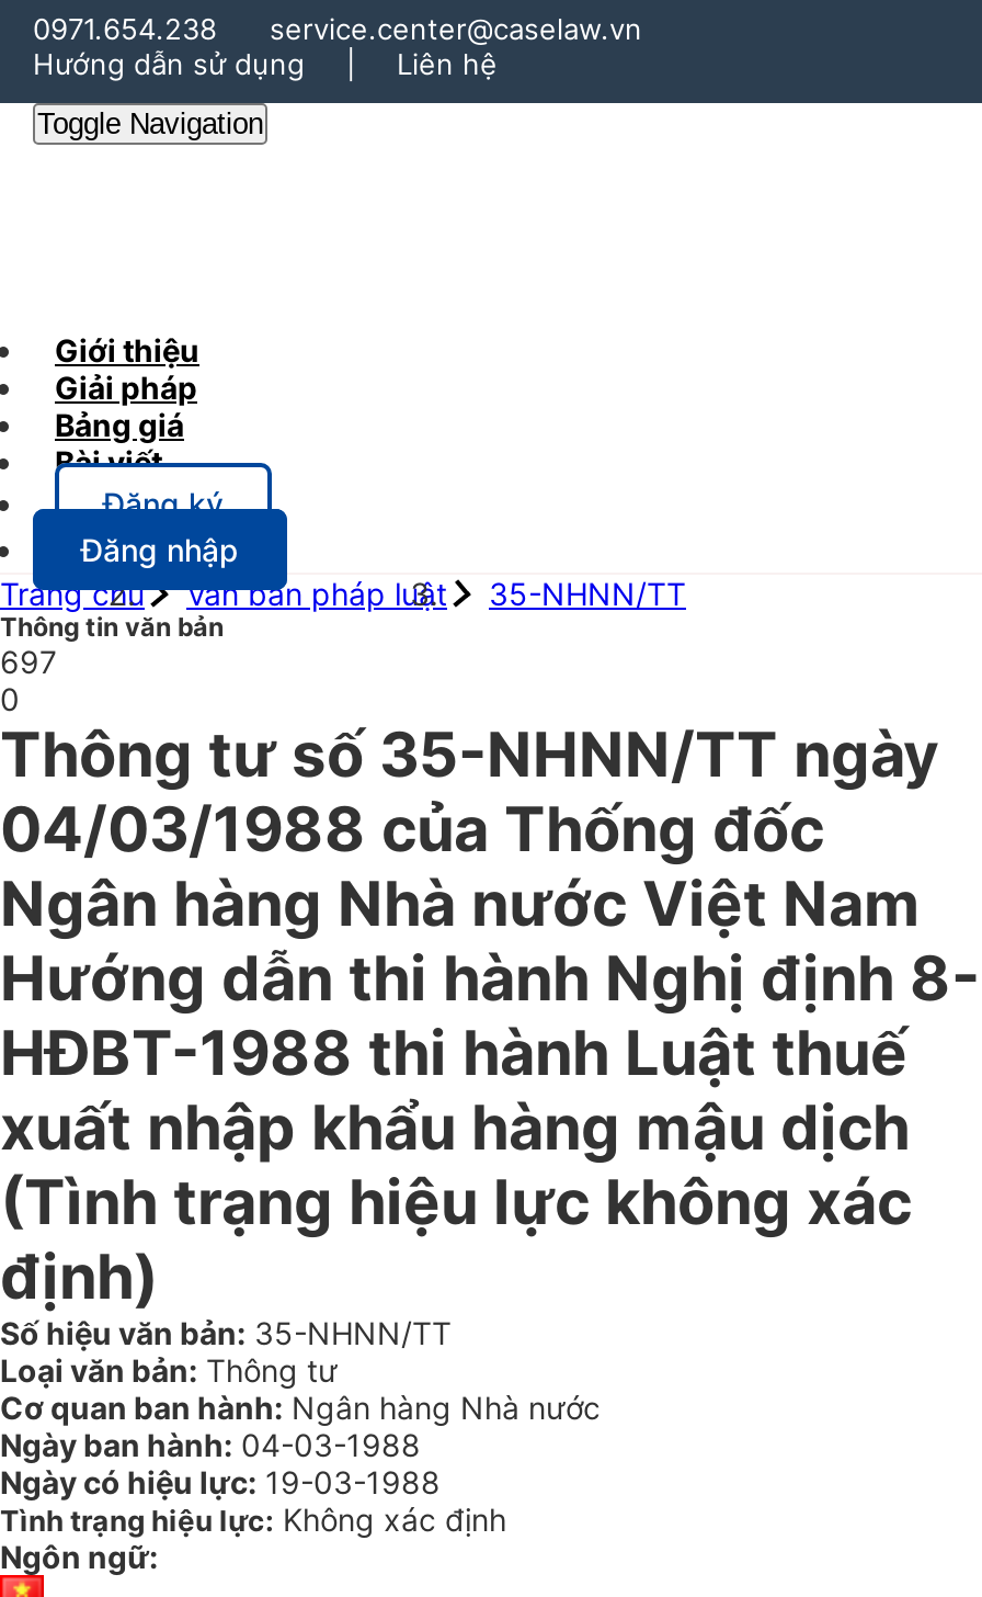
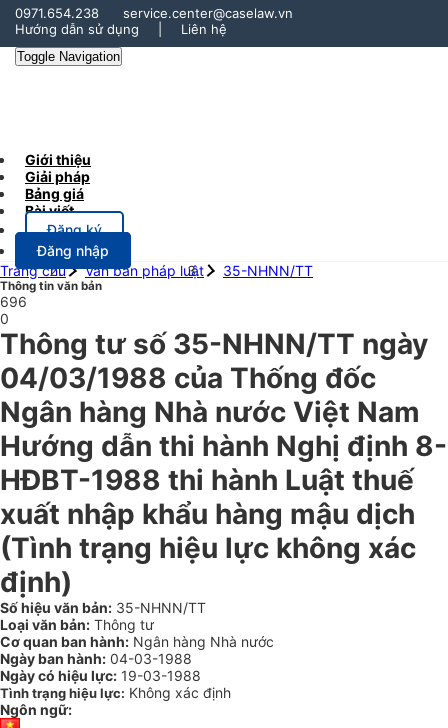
- 697
+ 696
